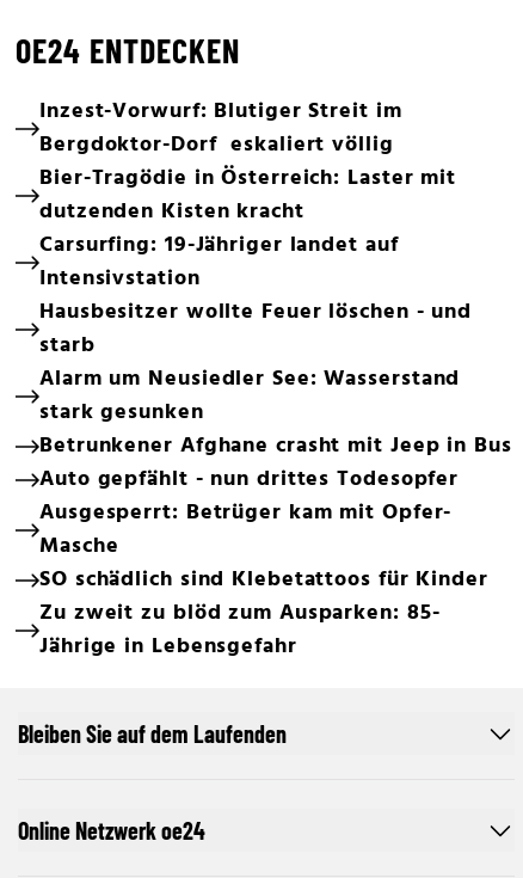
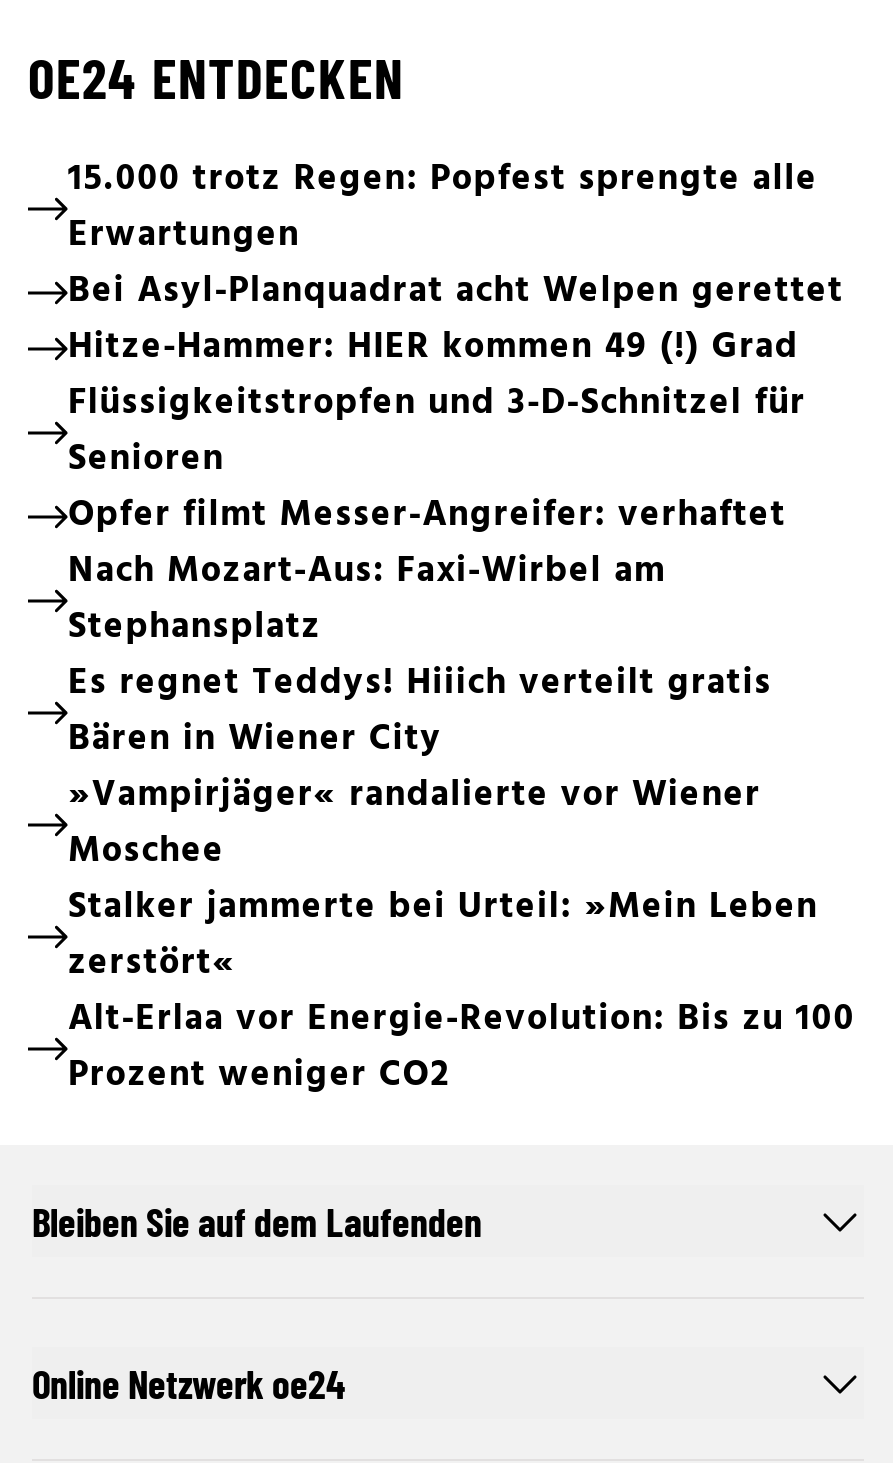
- Inzest-Vorwurf: Blutiger Streit im
- Bergdoktor-Dorf eskaliert völlig
- Bier-Tragödie in Österreich: Laster mit
- dutzenden Kisten kracht
- Carsurfing: 19-Jähriger landet auf
- Intensivstation
- Hausbesitzer wollte Feuer löschen - und
- starb
- Alarm um Neusiedler See: Wasserstand
- stark gesunken
- Betrunkener Afghane crasht mit Jeep in Bus
- Auto gepfählt - nun drittes Todesopfer
- Ausgesperrt: Betrüger kam mit Opfer-
- Masche
- SO schädlich sind Klebetattoos für Kinder
- Zu zweit zu blöd zum Ausparken: 85-
- Jährige in Lebensgefahr
+ 15.000 trotz Regen: Popfest sprengte alle
+ Erwartungen
+ Bei Asyl-Planquadrat acht Welpen gerettet
+ Hitze-Hammer: HIER kommen 49 (!) Grad
+ Flüssigkeitstropfen und 3-D-Schnitzel für
+ Senioren
+ Opfer filmt Messer-Angreifer: verhaftet
+ Nach Mozart-Aus: Faxi-Wirbel am
+ Stephansplatz
+ Es regnet Teddys! Hiiich verteilt gratis
+ Bären in Wiener City
+ »Vampirjäger« randalierte vor Wiener
+ Moschee
+ Stalker jammerte bei Urteil: »Mein Leben
+ zerstört«
+ Alt-Erlaa vor Energie-Revolution: Bis zu 100
+ Prozent weniger CO2
